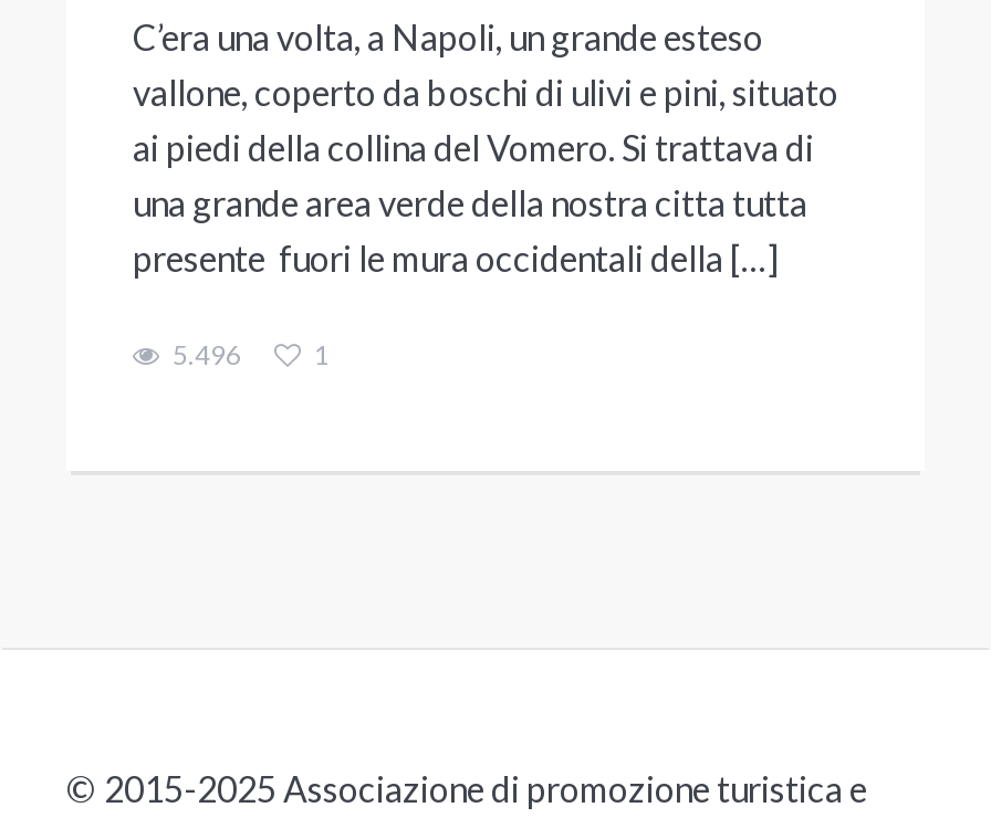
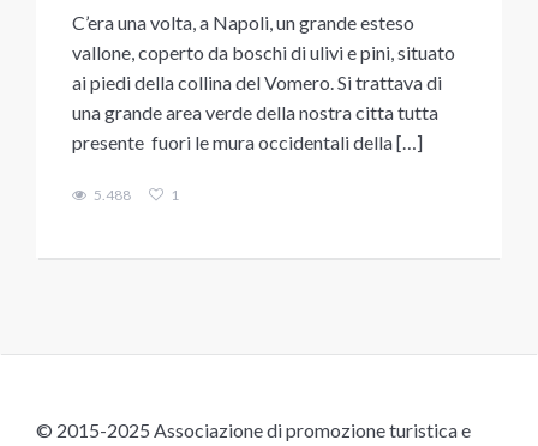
- 5.496
+ 5.488
